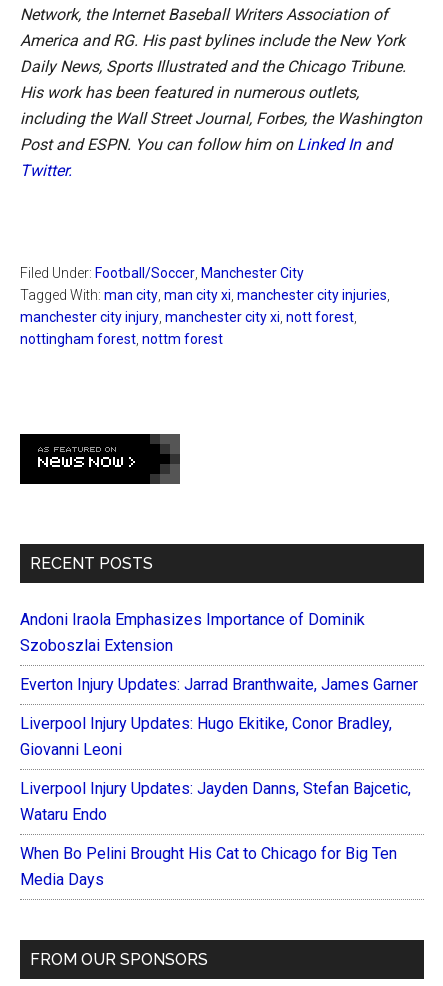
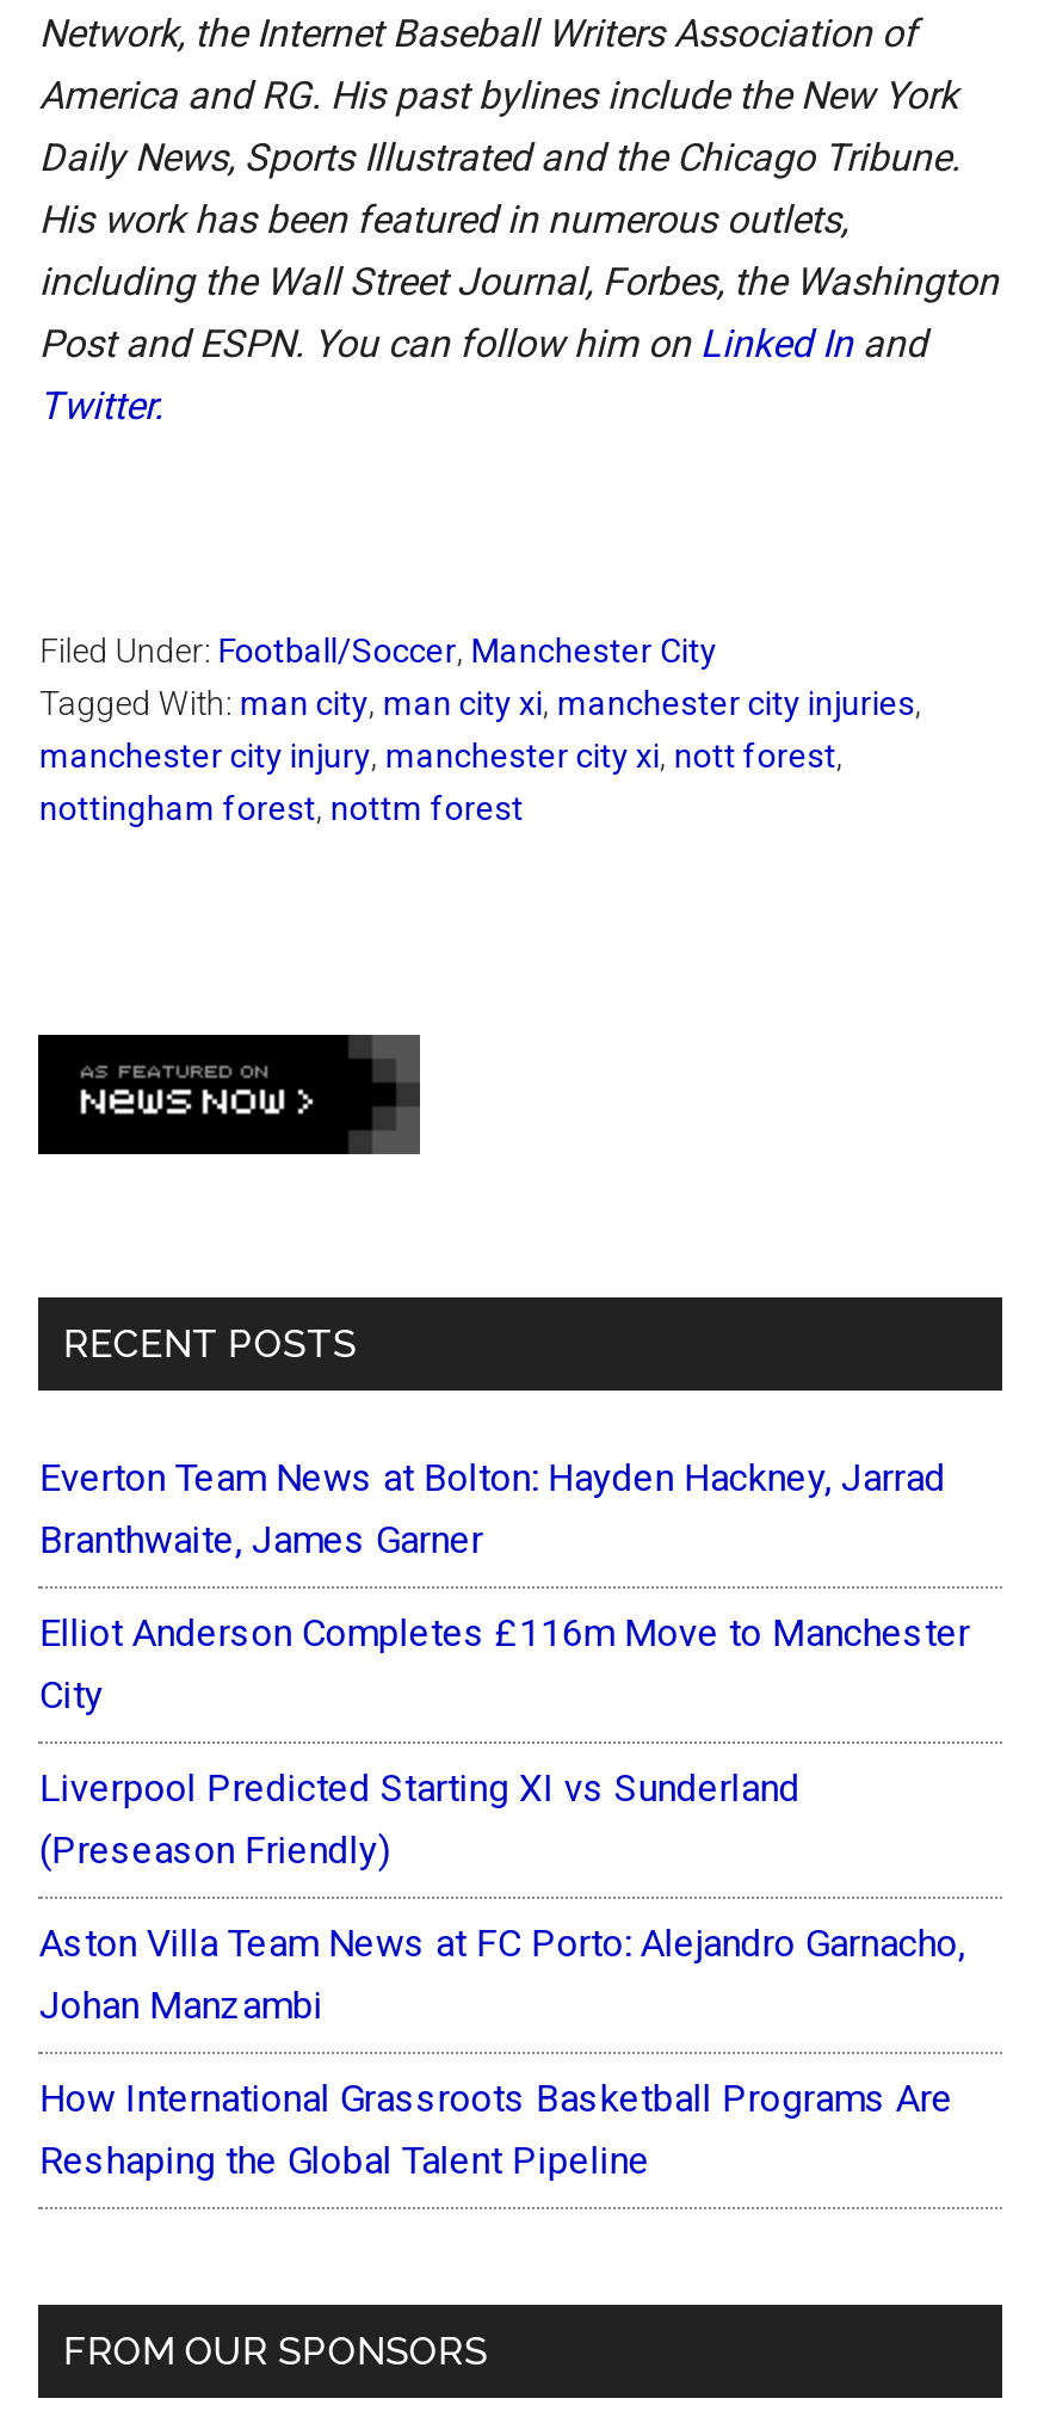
- Andoni Iraola Emphasizes Importance of Dominik
- Szoboszlai Extension
+ Everton Team News at Bolton: Hayden Hackney, Jarrad
+ Branthwaite, James Garner

- Everton Injury Updates: Jarrad Branthwaite, James Garner
+ Elliot Anderson Completes £116m Move to Manchester
+ City

- Liverpool Injury Updates: Hugo Ekitike, Conor Bradley,
- Giovanni Leoni
+ Liverpool Predicted Starting XI vs Sunderland
+ (Preseason Friendly)

- Liverpool Injury Updates: Jayden Danns, Stefan Bajcetic,
- Wataru Endo
+ Aston Villa Team News at FC Porto: Alejandro Garnacho,
+ Johan Manzambi

- When Bo Pelini Brought His Cat to Chicago for Big Ten
- Media Days
+ How International Grassroots Basketball Programs Are
+ Reshaping the Global Talent Pipeline
